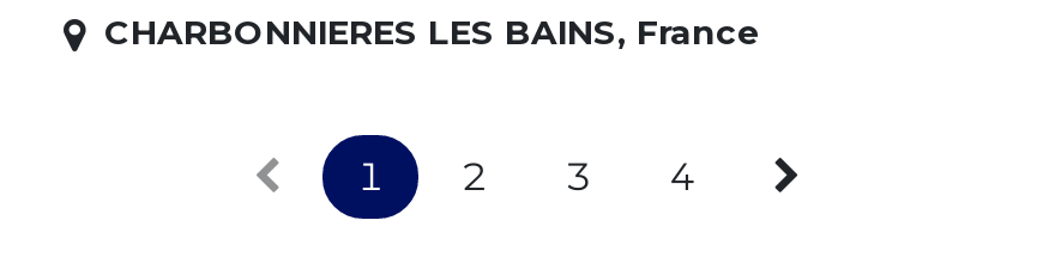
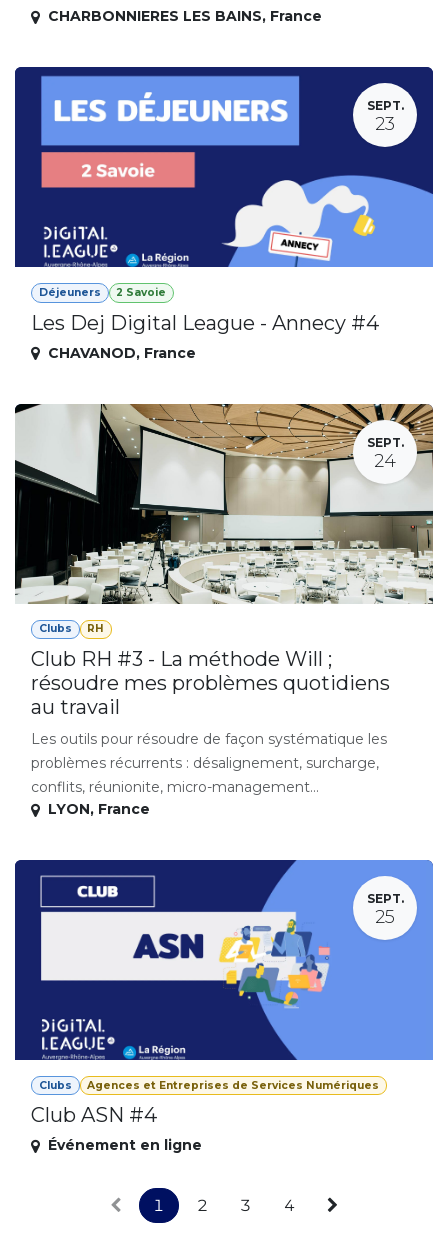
+ [image]
+ SEPT.
+ 23

+ [image]
+ SEPT.
+ 24

+ [image]
+ SEPT.
+ 25

+ Déjeuners
+ 2 Savoie
+ Les Dej Digital League - Annecy #4
+ CHAVANOD, France

+ Clubs
+ RH
+ Club RH #3 - La méthode Will ;
+ résoudre mes problèmes quotidiens
+ au travail
+ Les outils pour résoudre de façon systématique les
+ problèmes récurrents : désalignement, surcharge,
+ conflits, réunionite, micro-management...
+ LYON, France

+ Clubs
+ Agences et Entreprises de Services Numériques
+ Club ASN #4
+ Événement en ligne
